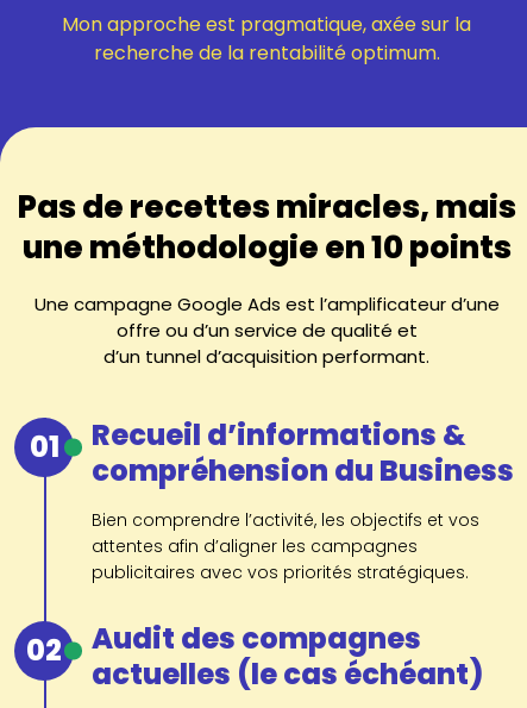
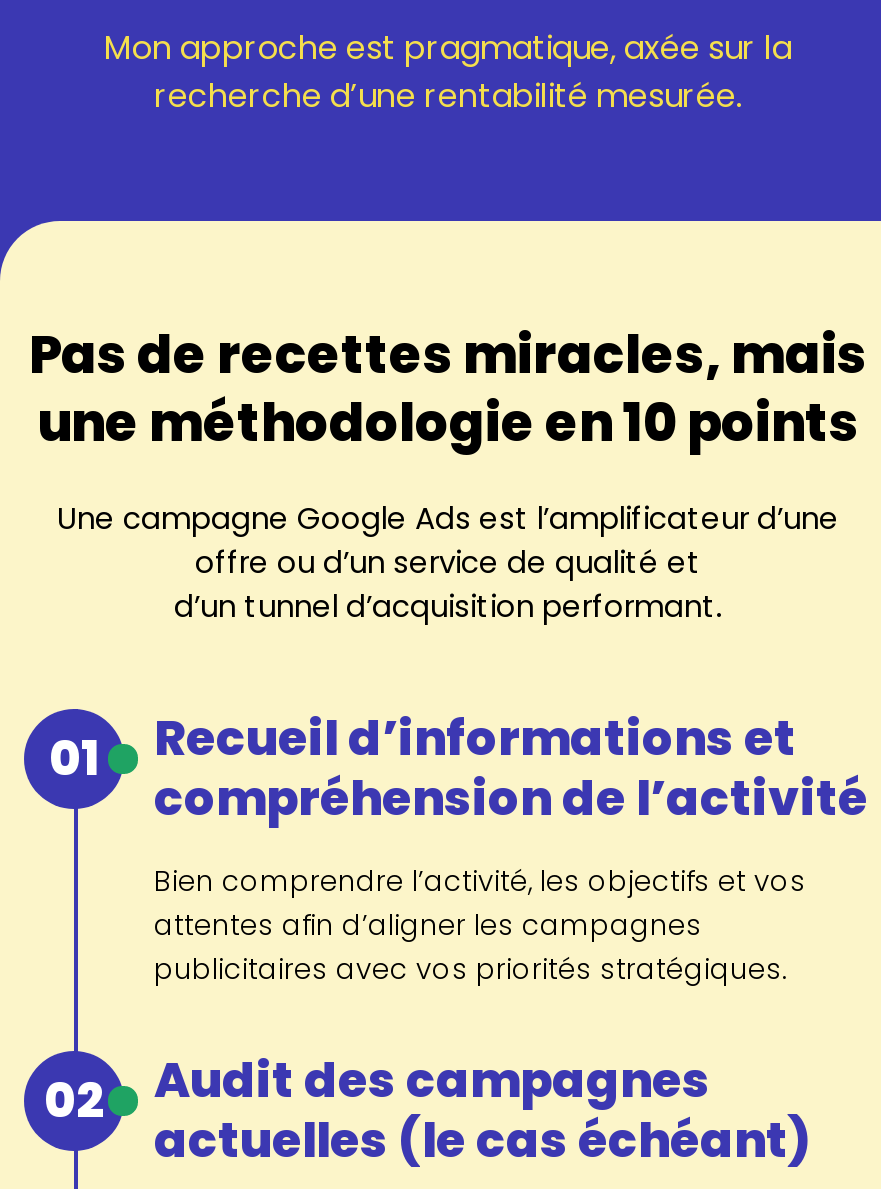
- recherche de la rentabilité optimum.
+ recherche d’une rentabilité mesurée.

- Recueil d’informations &
+ Recueil d’informations et

- compréhension du Business
+ compréhension de l’activité

- Audit des compagnes
+ Audit des campagnes
